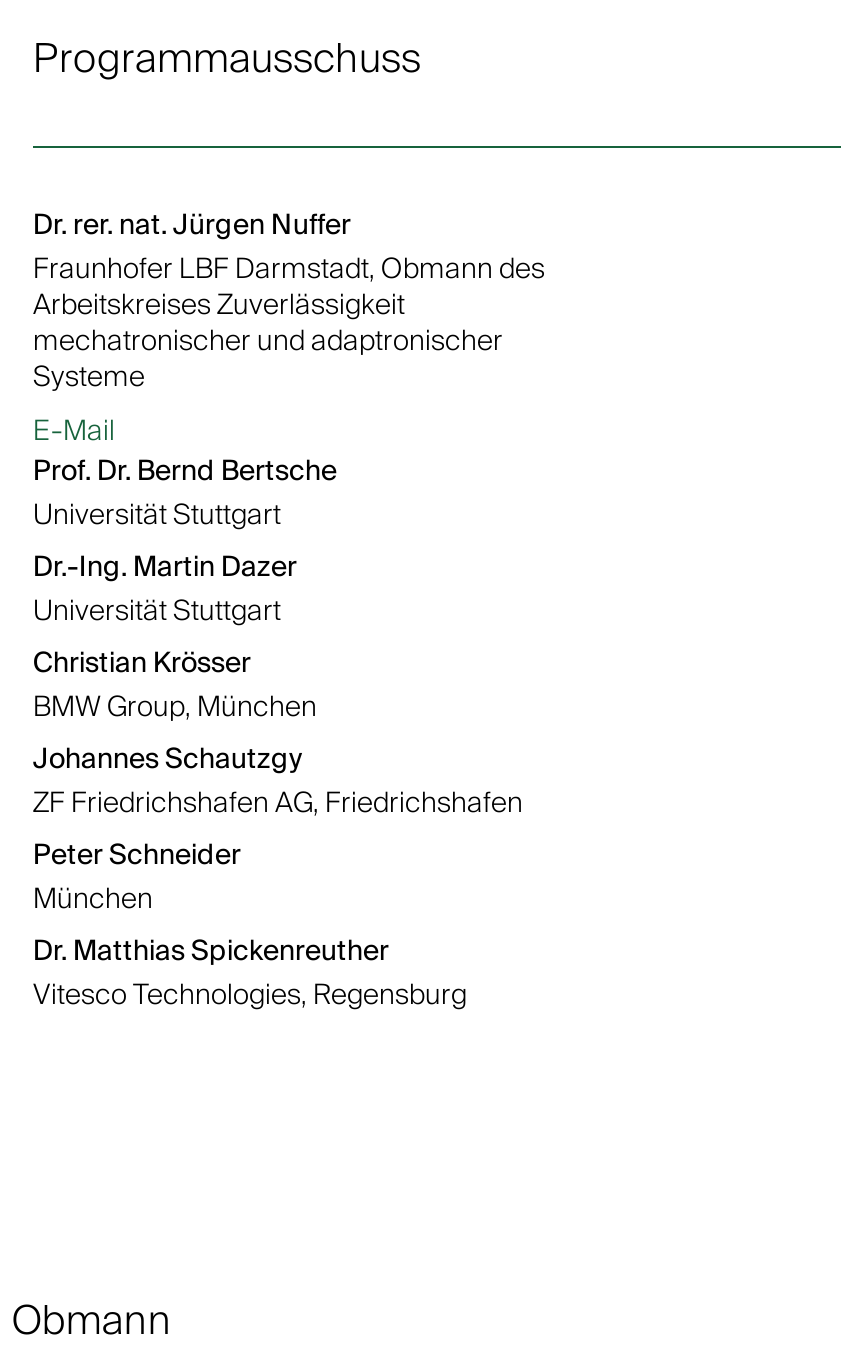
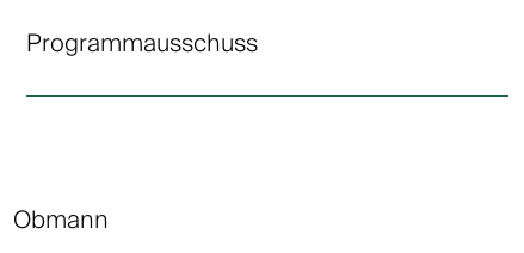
- Dr. rer. nat. Jürgen Nuffer
- Fraunhofer LBF Darmstadt, Obmann des
- Arbeitskreises Zuverlässigkeit
- mechatronischer und adaptronischer
- Systeme
- E-Mail
- Prof. Dr. Bernd Bertsche
- Universität Stuttgart
- Dr.-Ing. Martin Dazer
- Universität Stuttgart
- Christian Krösser
- BMW Group, München
- Johannes Schautzgy
- ZF Friedrichshafen AG, Friedrichshafen
- Peter Schneider
- München
- Dr. Matthias Spickenreuther
- Vitesco Technologies, Regensburg
